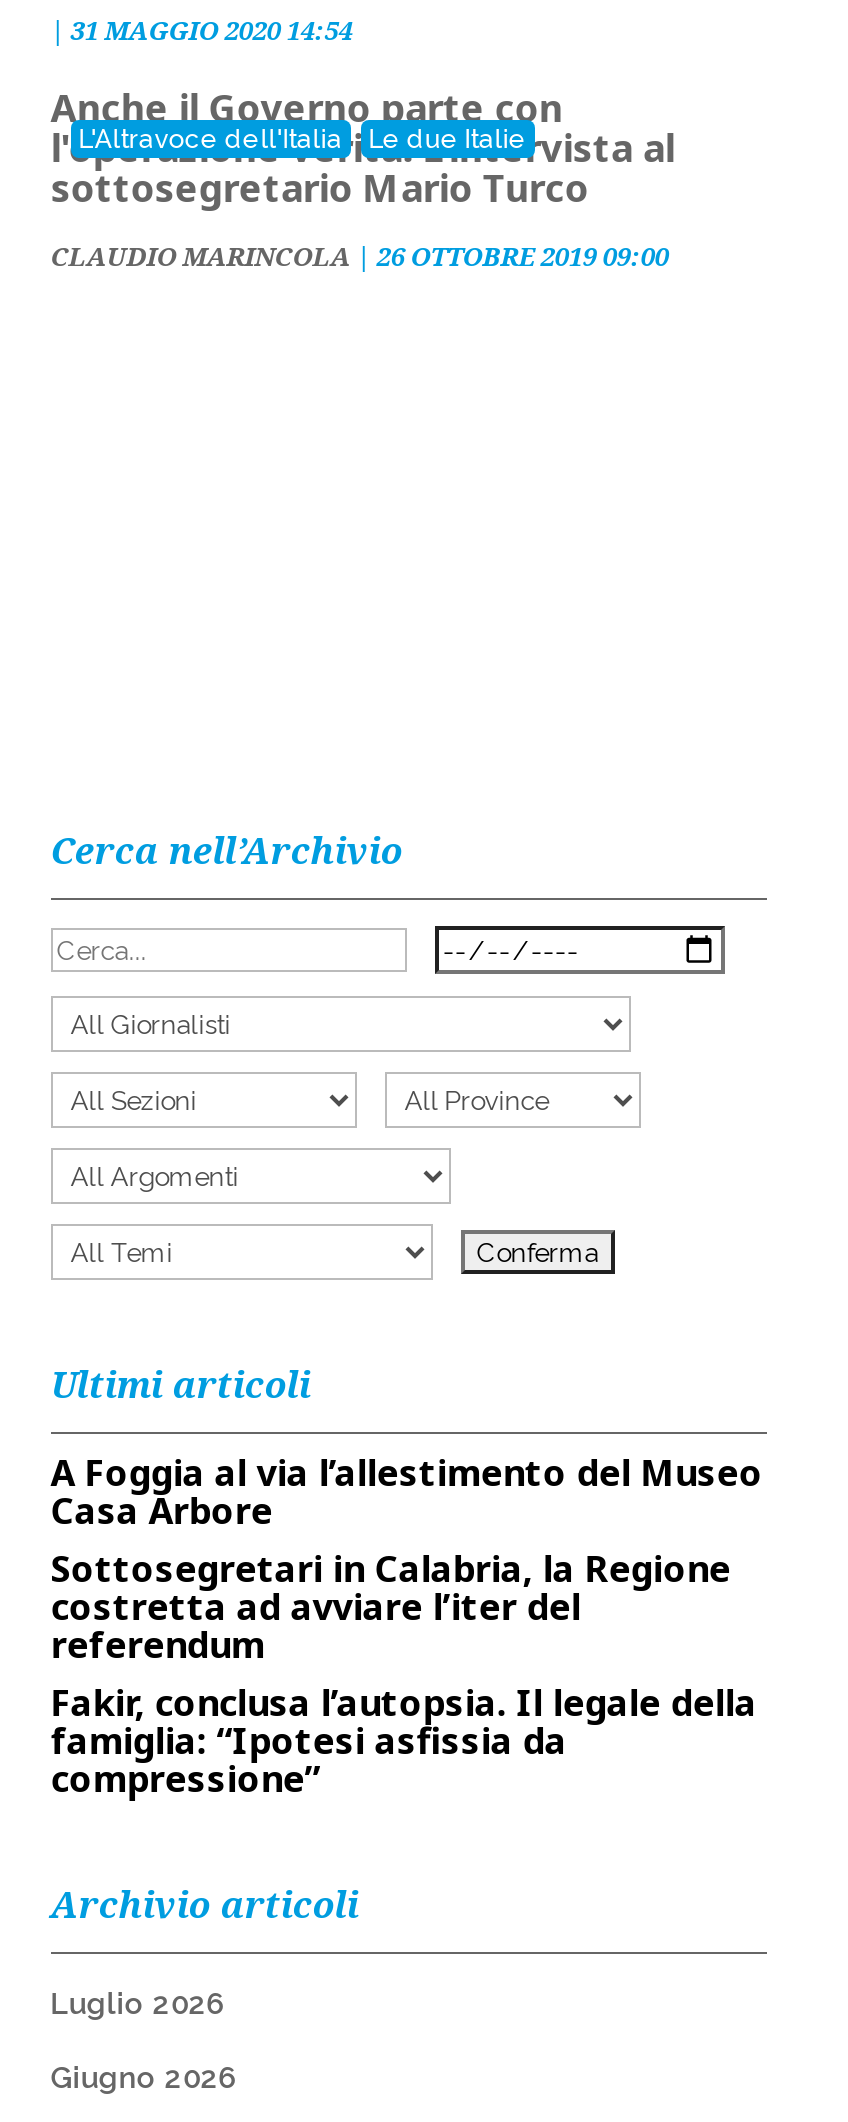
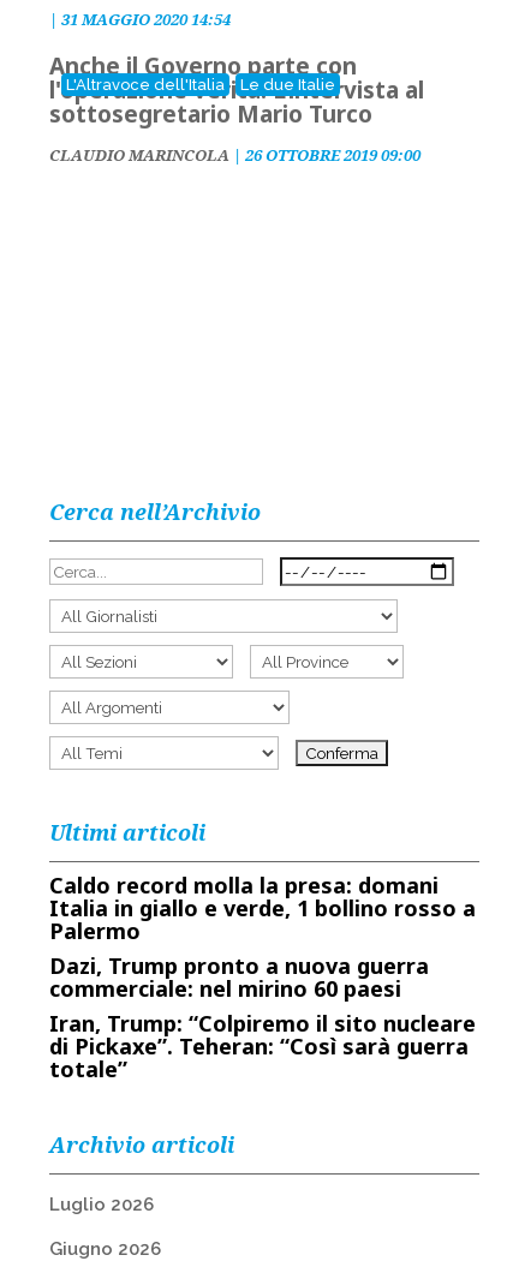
- A Foggia al via l’allestimento del Museo
- Casa Arbore
- Sottosegretari in Calabria, la Regione
- costretta ad avviare l’iter del
- referendum
- Fakir, conclusa l’autopsia. Il legale della
- famiglia: “Ipotesi asfissia da
- compressione”
+ Caldo record molla la presa: domani
+ Italia in giallo e verde, 1 bollino rosso a
+ Palermo
+ Dazi, Trump pronto a nuova guerra
+ commerciale: nel mirino 60 paesi
+ Iran, Trump: “Colpiremo il sito nucleare
+ di Pickaxe”. Teheran: “Così sarà guerra
+ totale”
